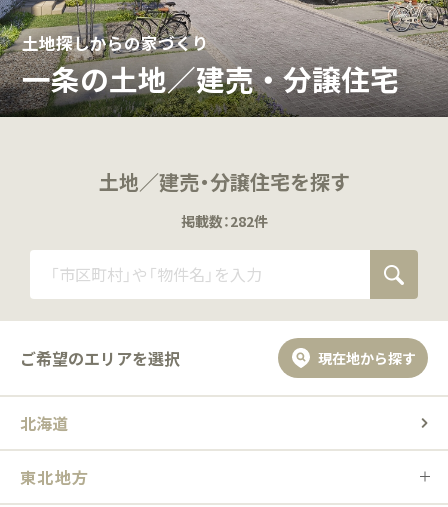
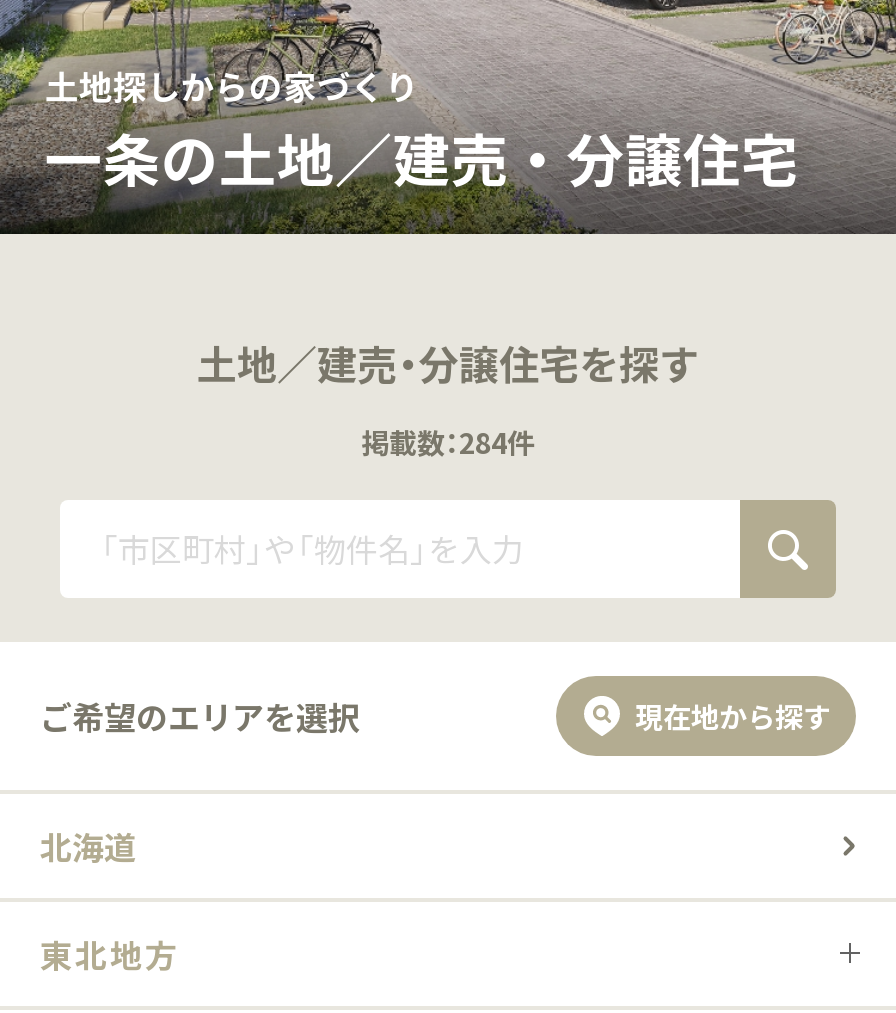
- 掲載数：282件
+ 掲載数：284件
